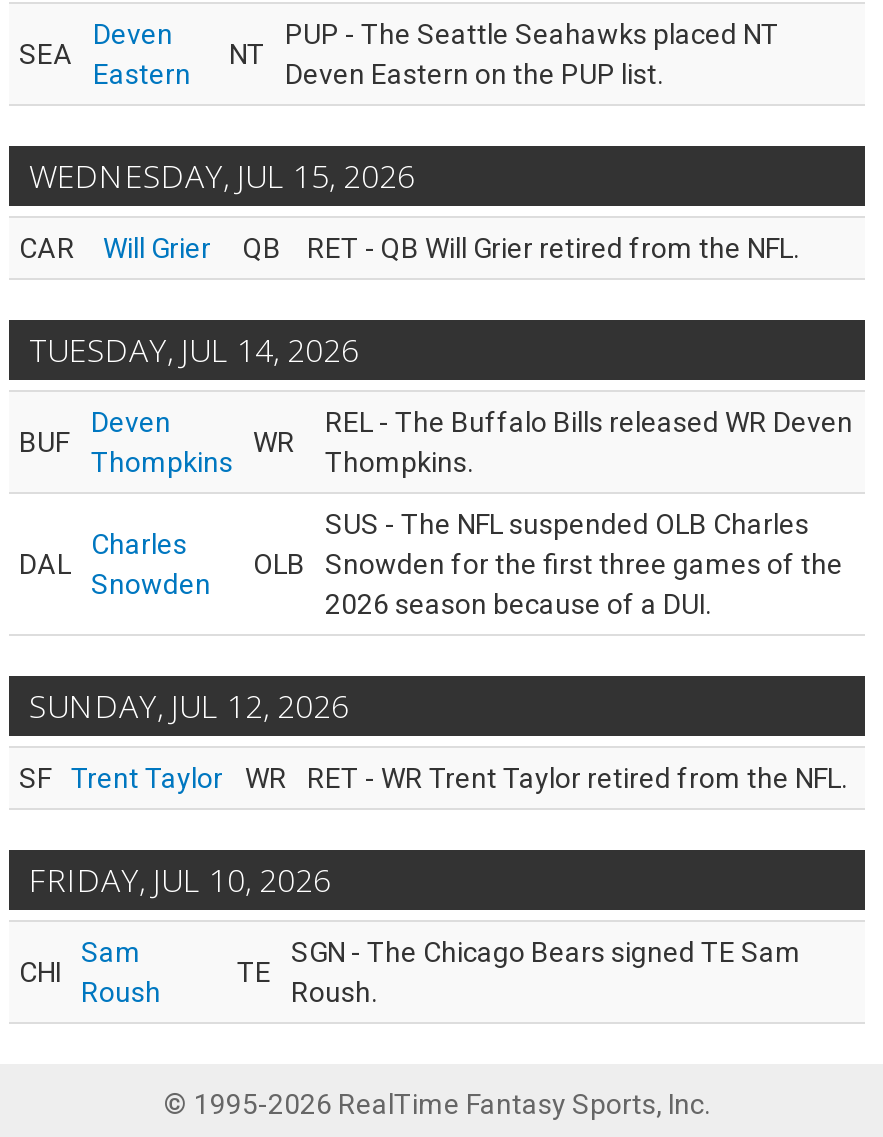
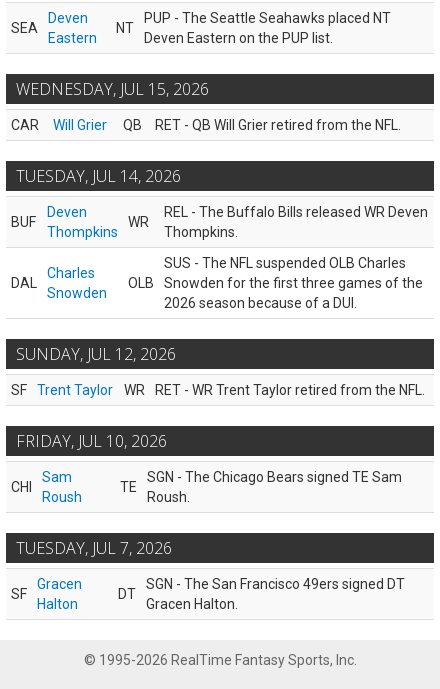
+ TUESDAY, JUL 7, 2026
+ SF

+ Gracen
+ Halton

+ DT

+ SGN - The San Francisco 49ers signed DT
+ Gracen Halton.
